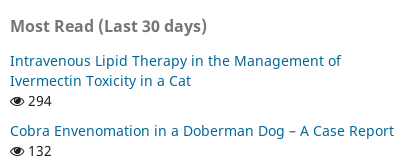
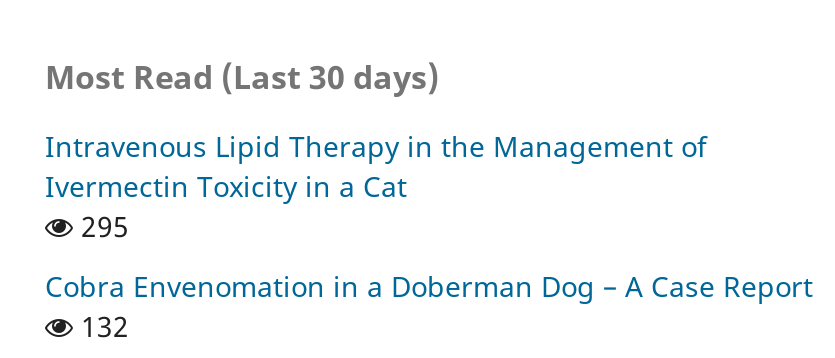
- 294
+ 295
